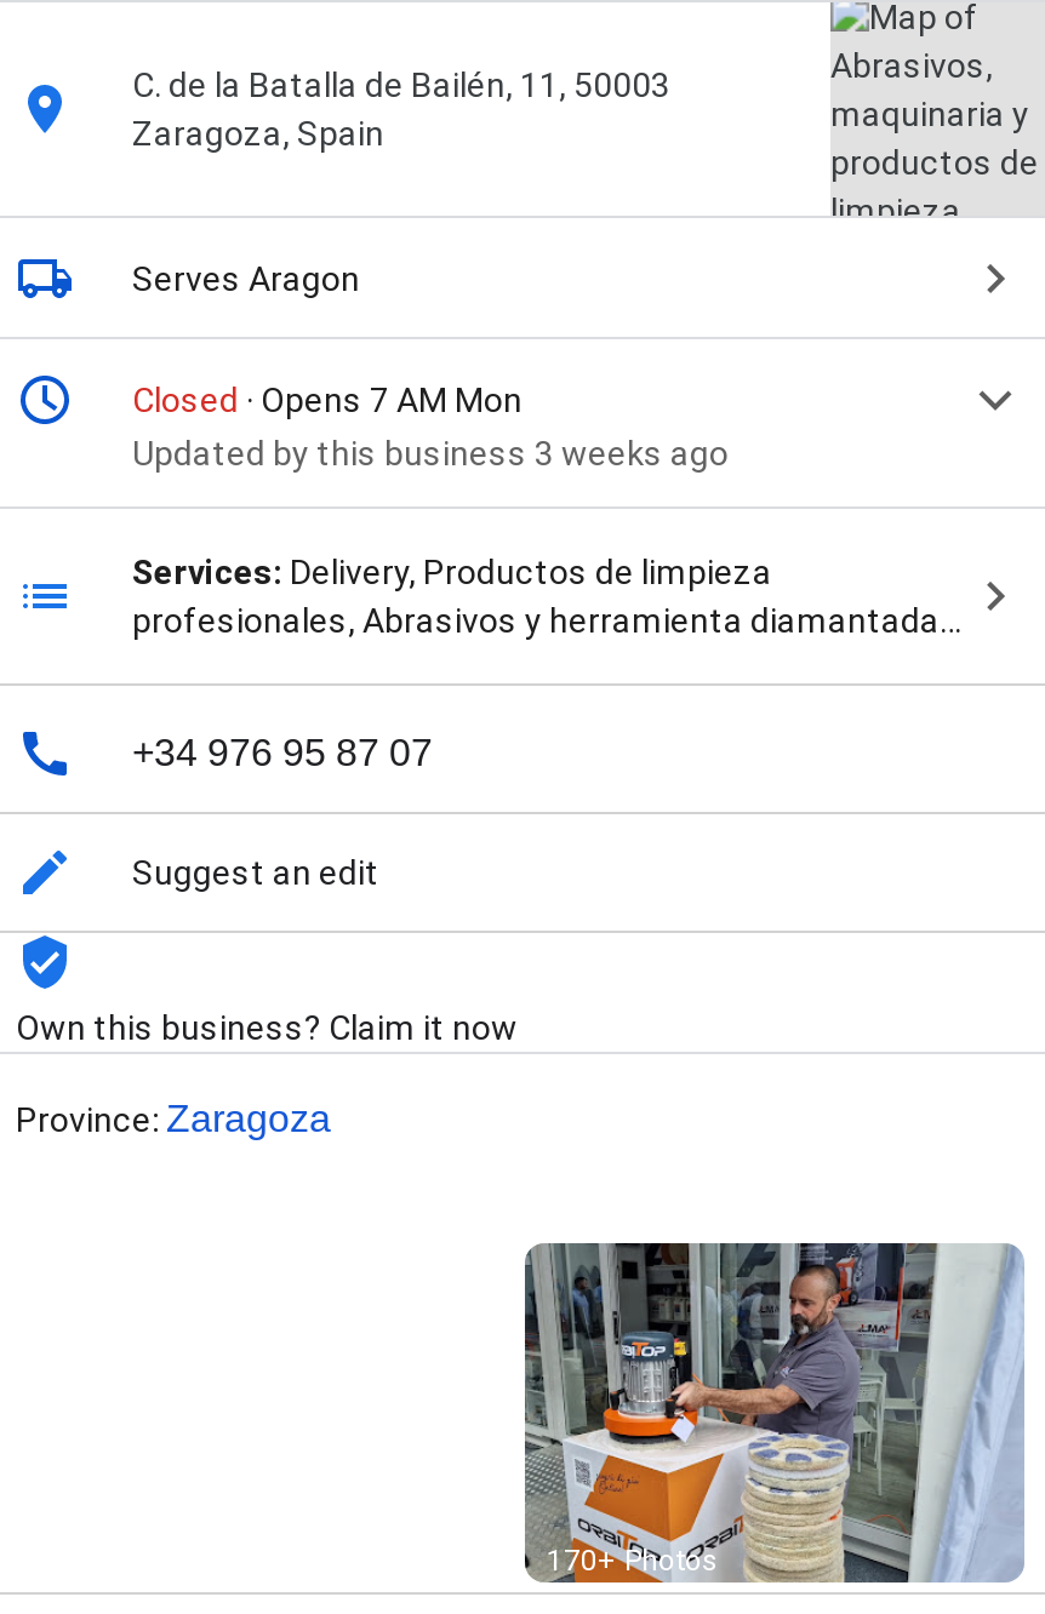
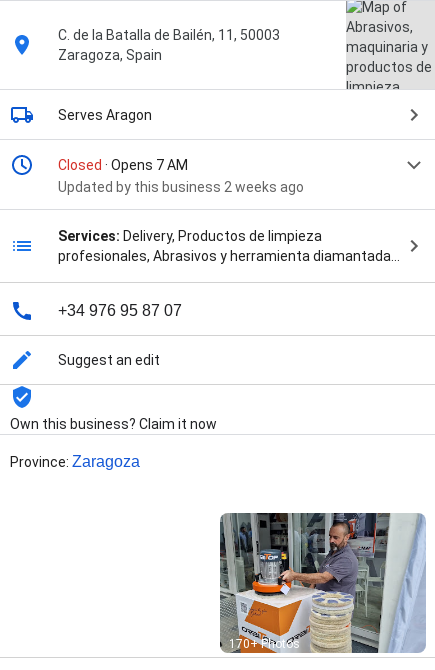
- Closed · Opens 7 AM Mon
- Updated by this business 3 weeks ago
+ Closed · Opens 7 AM
+ Updated by this business 2 weeks ago
